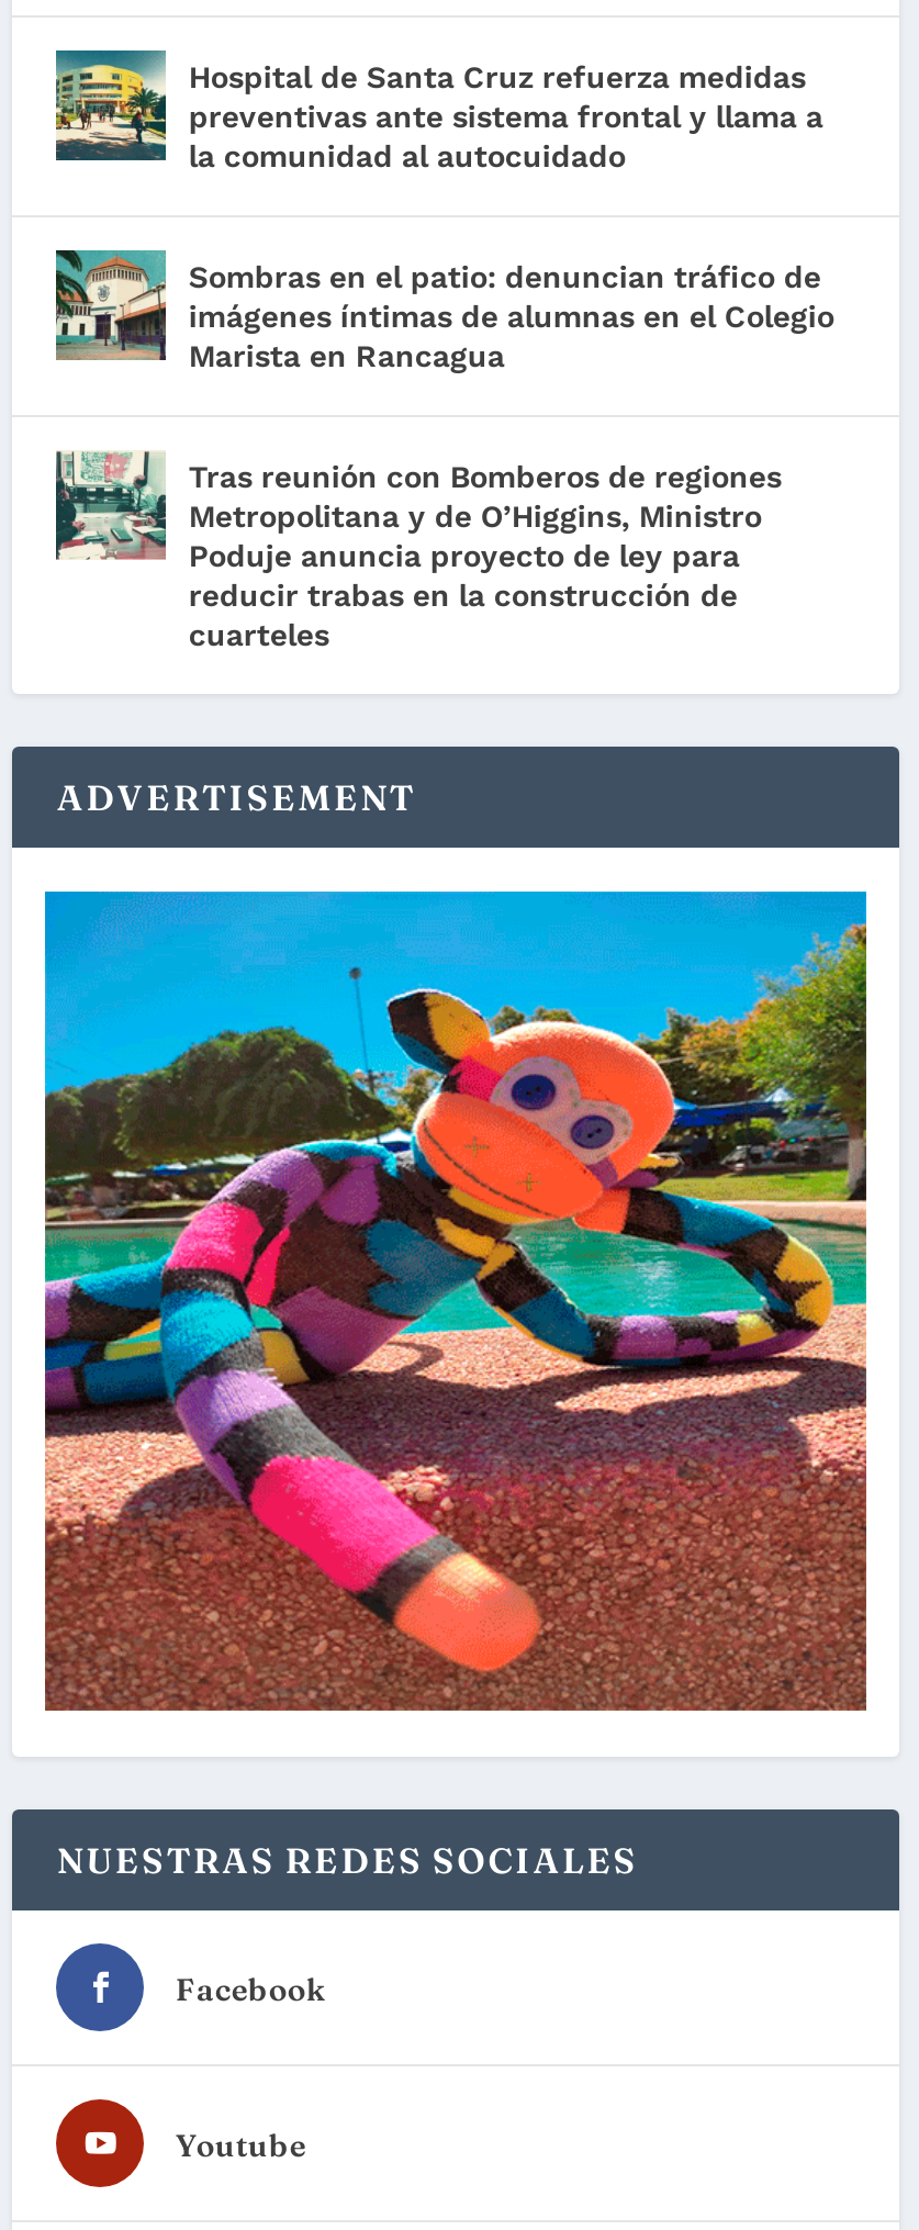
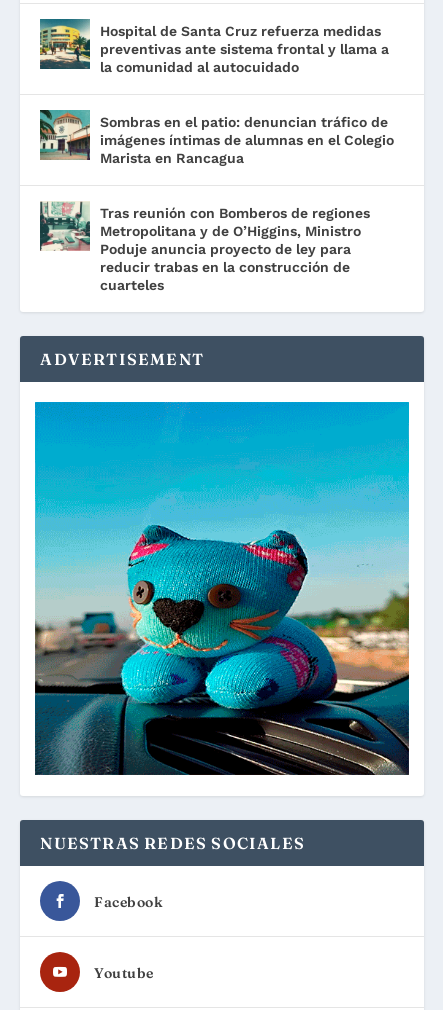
- [image]
+ [image]
